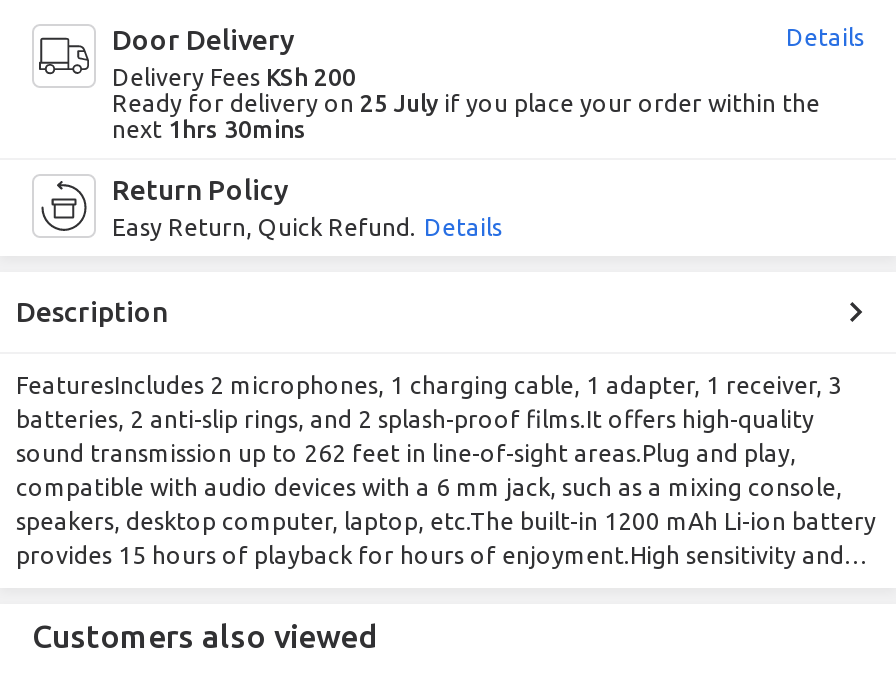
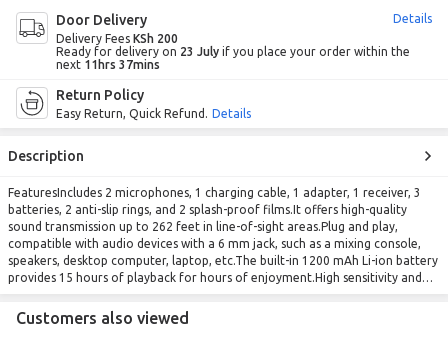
- Ready for delivery on 25 July if you place your order within the
+ Ready for delivery on 23 July if you place your order within the

- next 1hrs 30mins
+ next 11hrs 37mins
